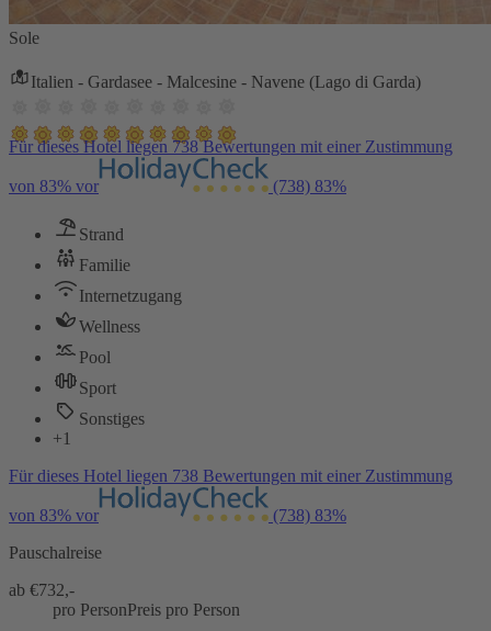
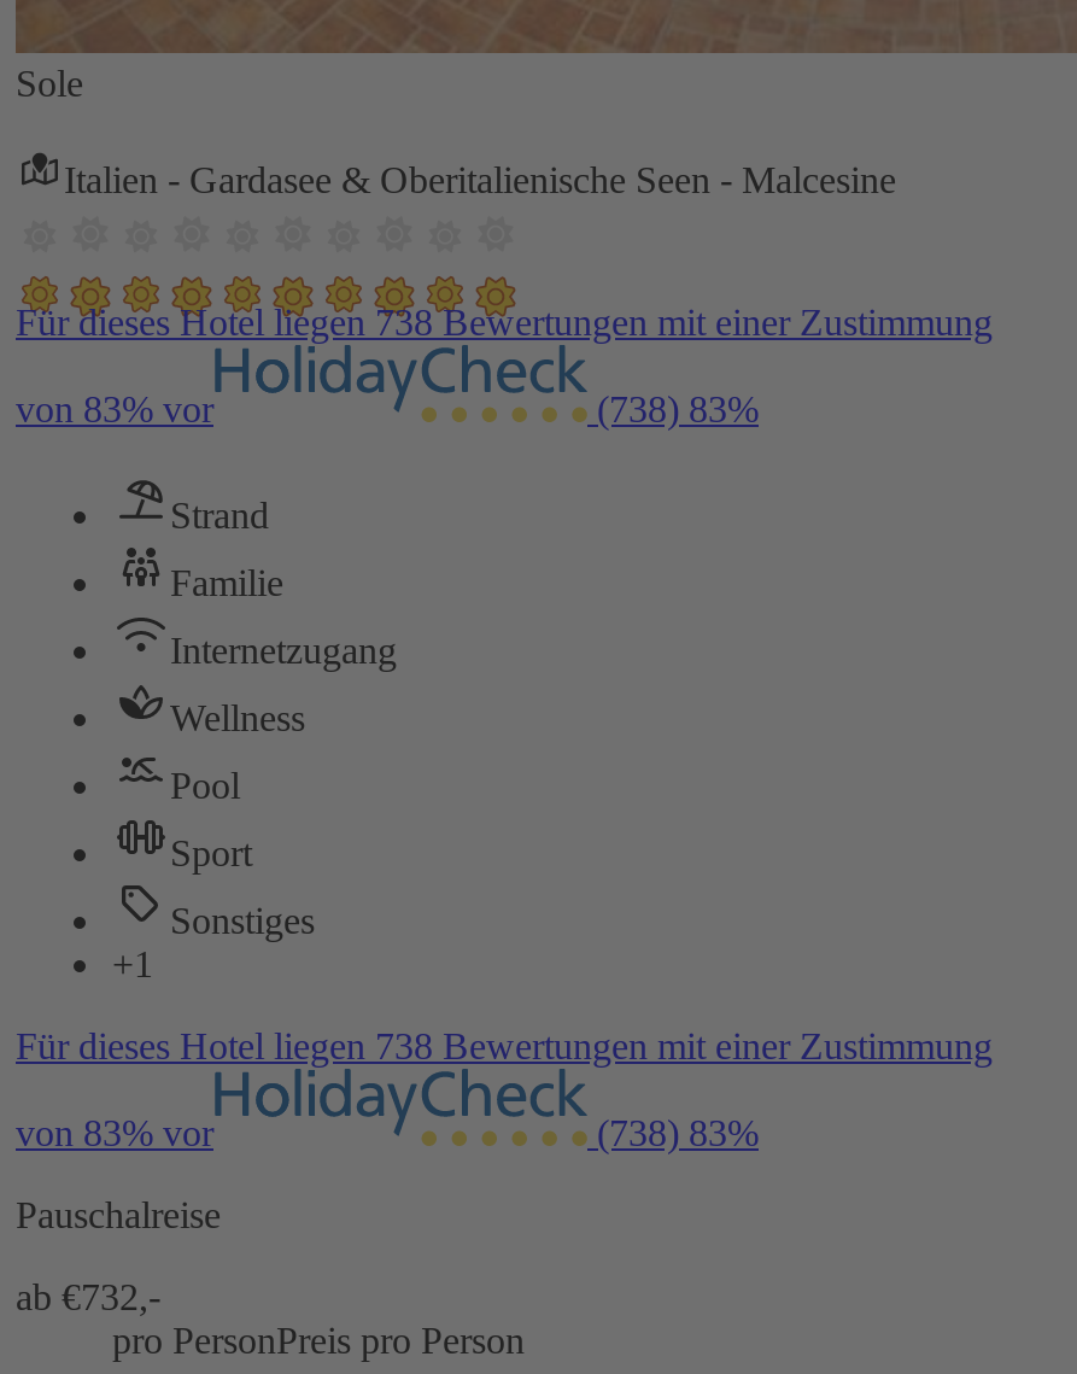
- Italien - Gardasee - Malcesine - Navene (Lago di Garda)
+ Italien - Gardasee & Oberitalienische Seen - Malcesine
